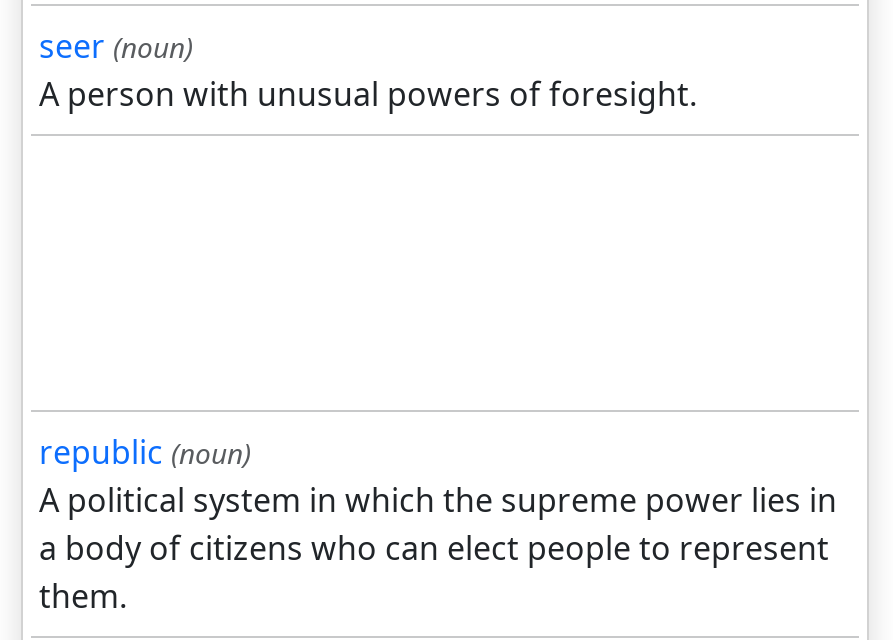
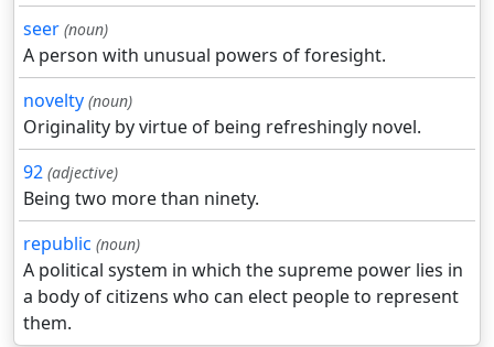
+ novelty (noun)
+ Originality by virtue of being refreshingly novel.
+ 92 (adjective)
+ Being two more than ninety.
